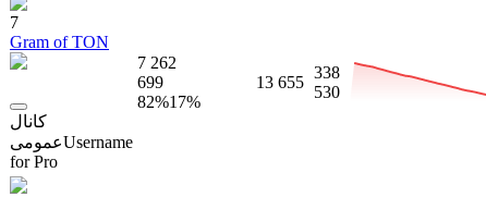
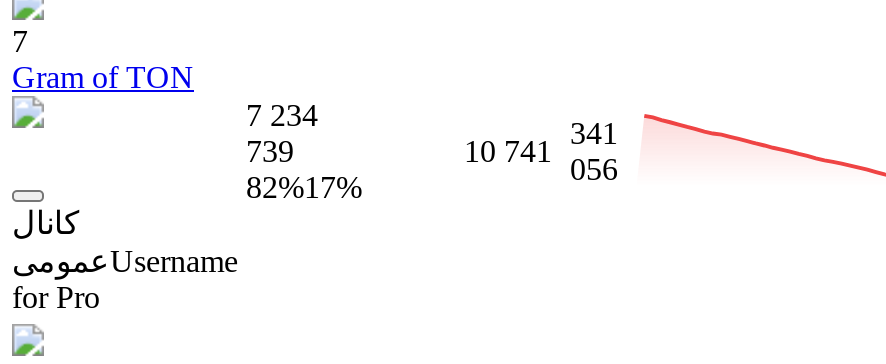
- 7 262
+ 7 234

- 338
+ 341

- 699
+ 739

- 13 655
+ 10 741

- 530
+ 056
